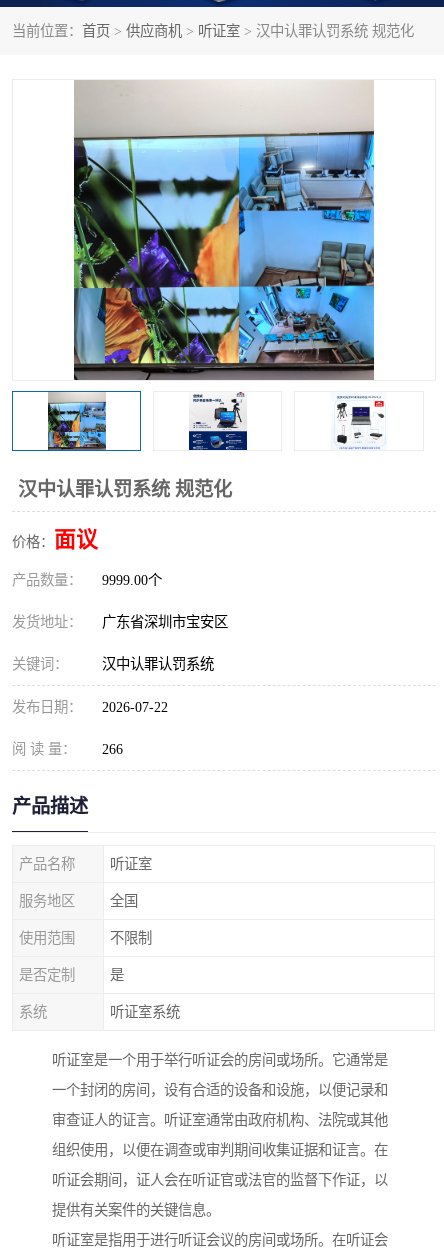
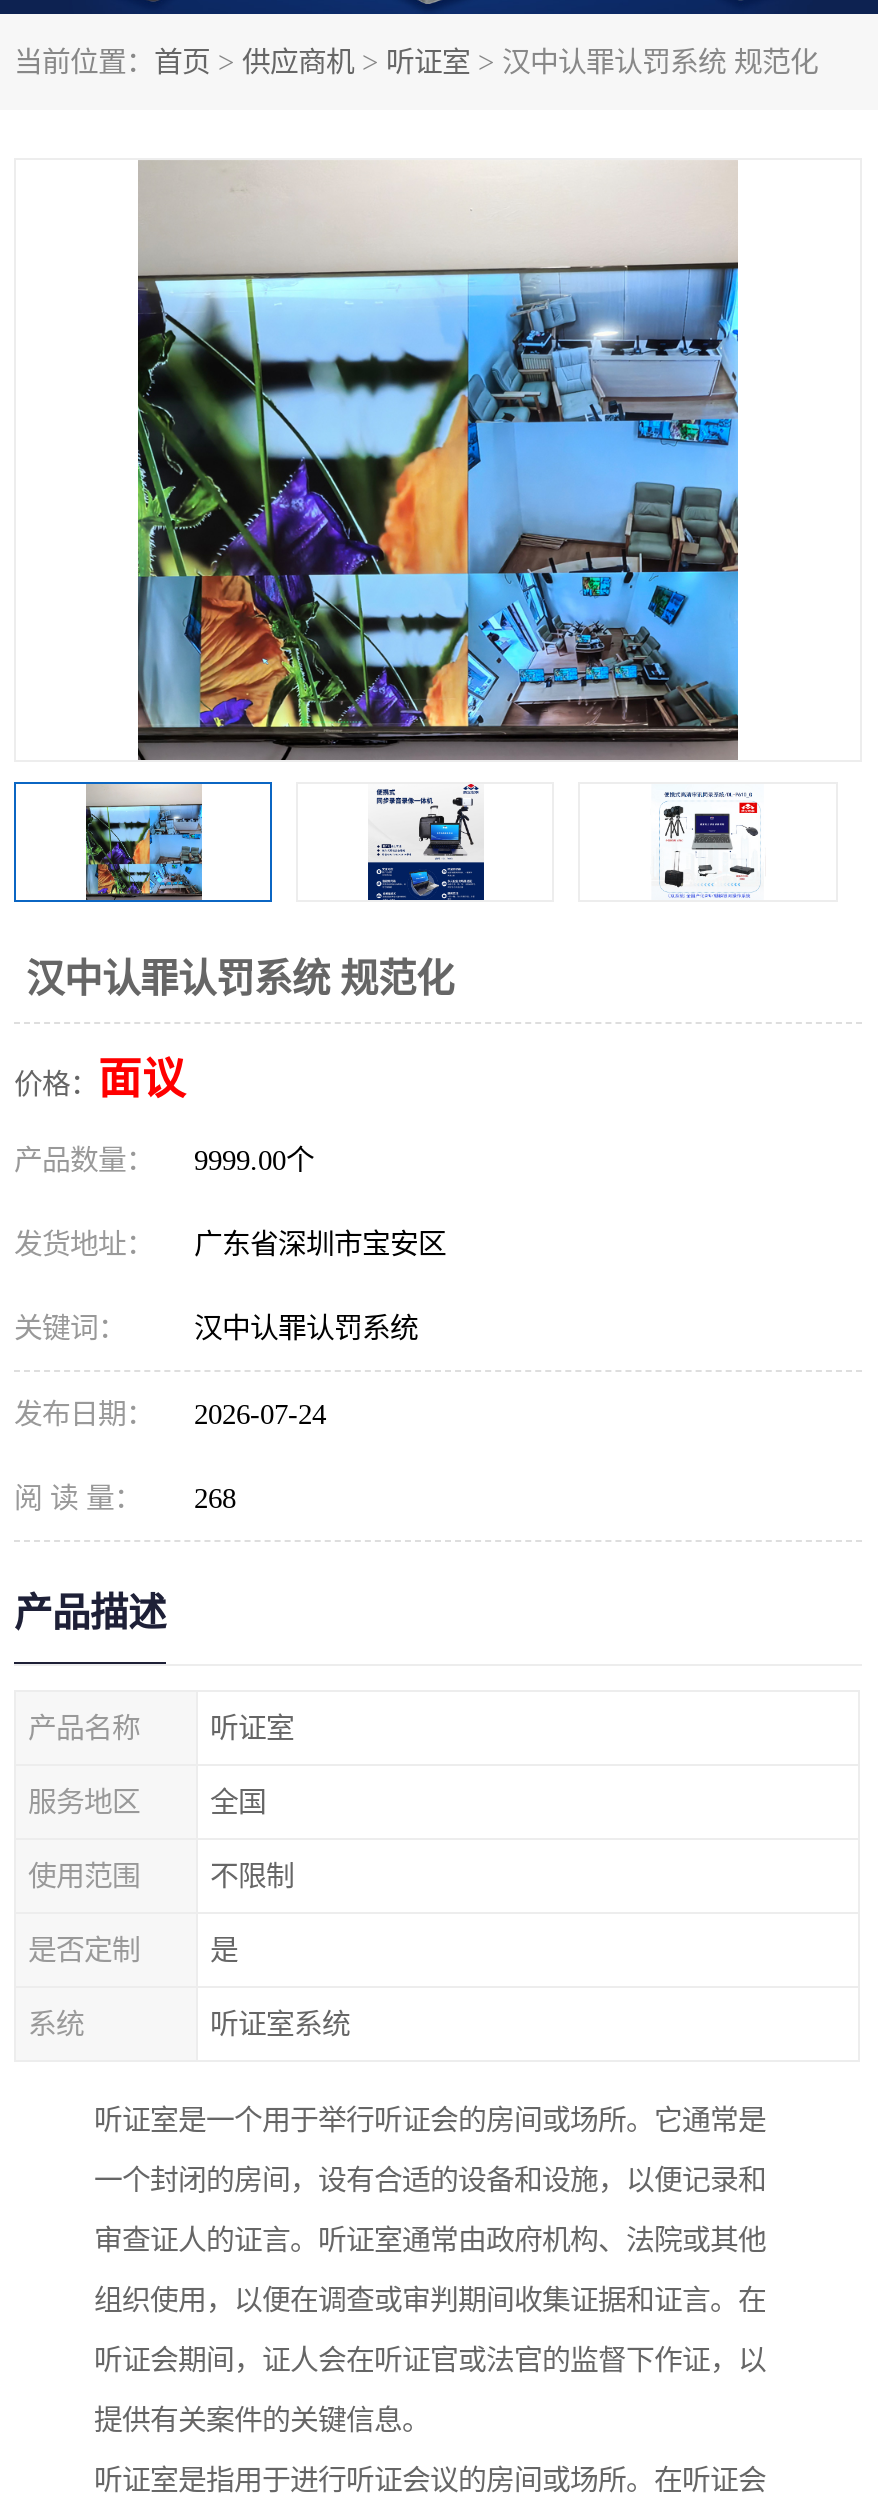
- 发布日期： 2026-07-22
+ 发布日期： 2026-07-24

- 阅 读 量： 266
+ 阅 读 量： 268
